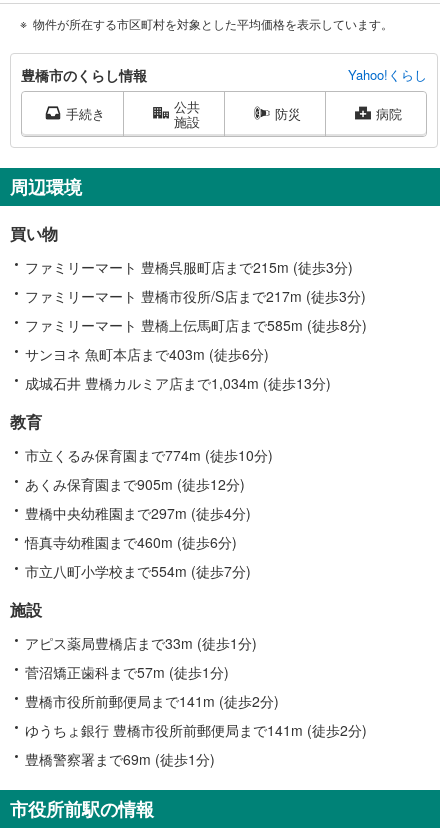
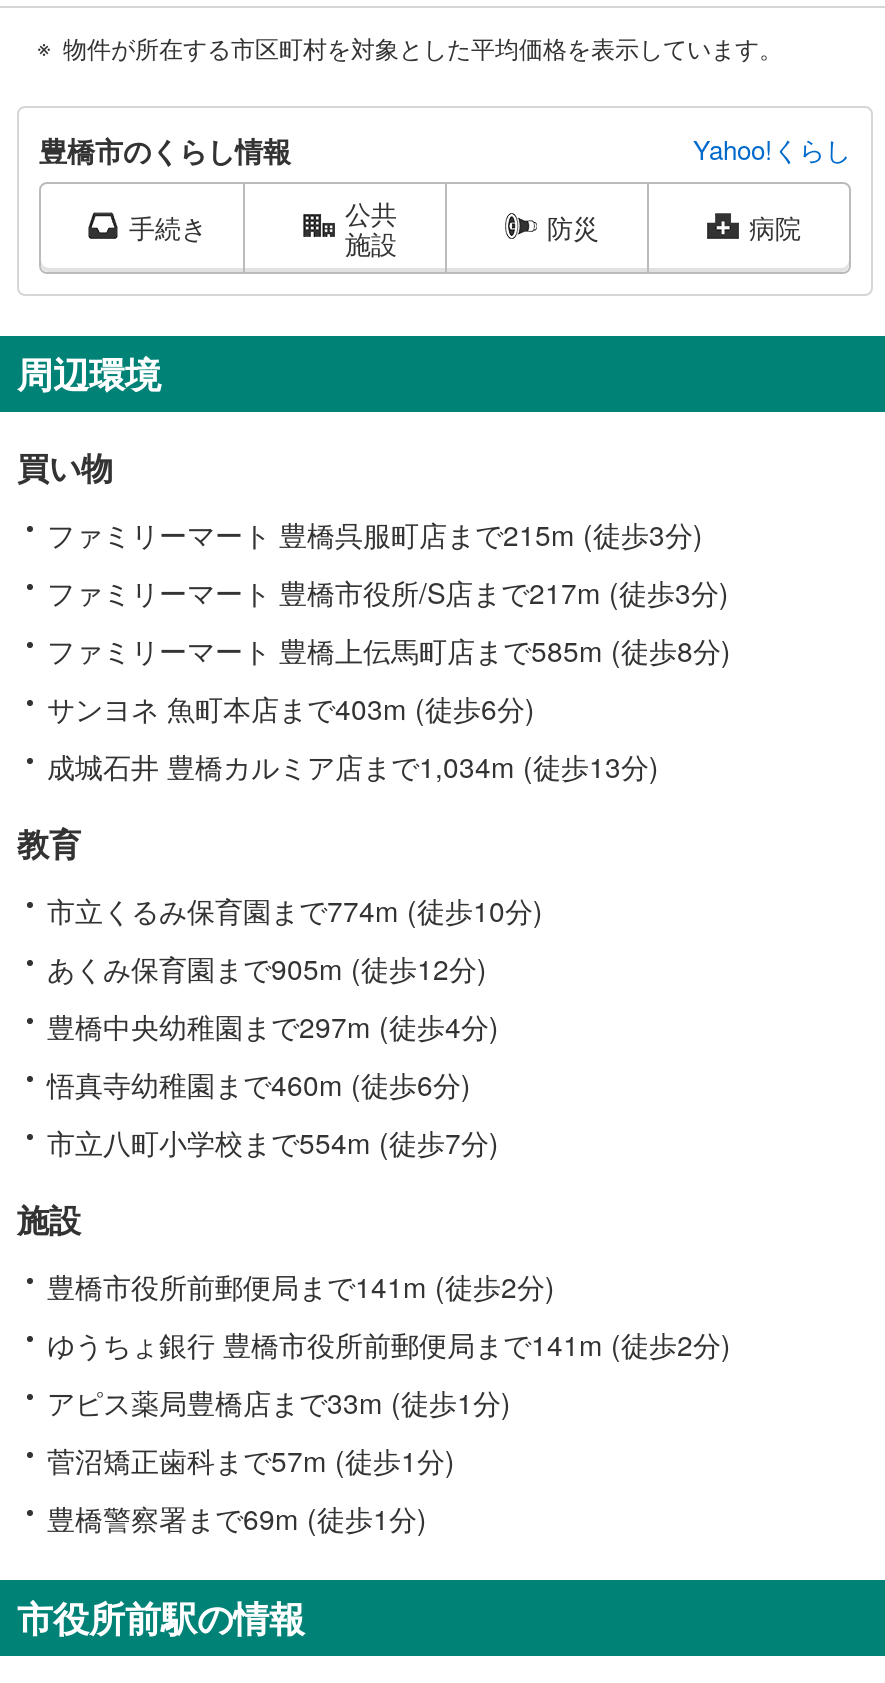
moved down: アピス薬局豊橋店まで33m (徒歩1分) | 菅沼矯正歯科まで57m (徒歩1分)

moved up: 豊橋市役所前郵便局まで141m (徒歩2分) | ゆうちょ銀行 豊橋市役所前郵便局まで141m (徒歩2分)
